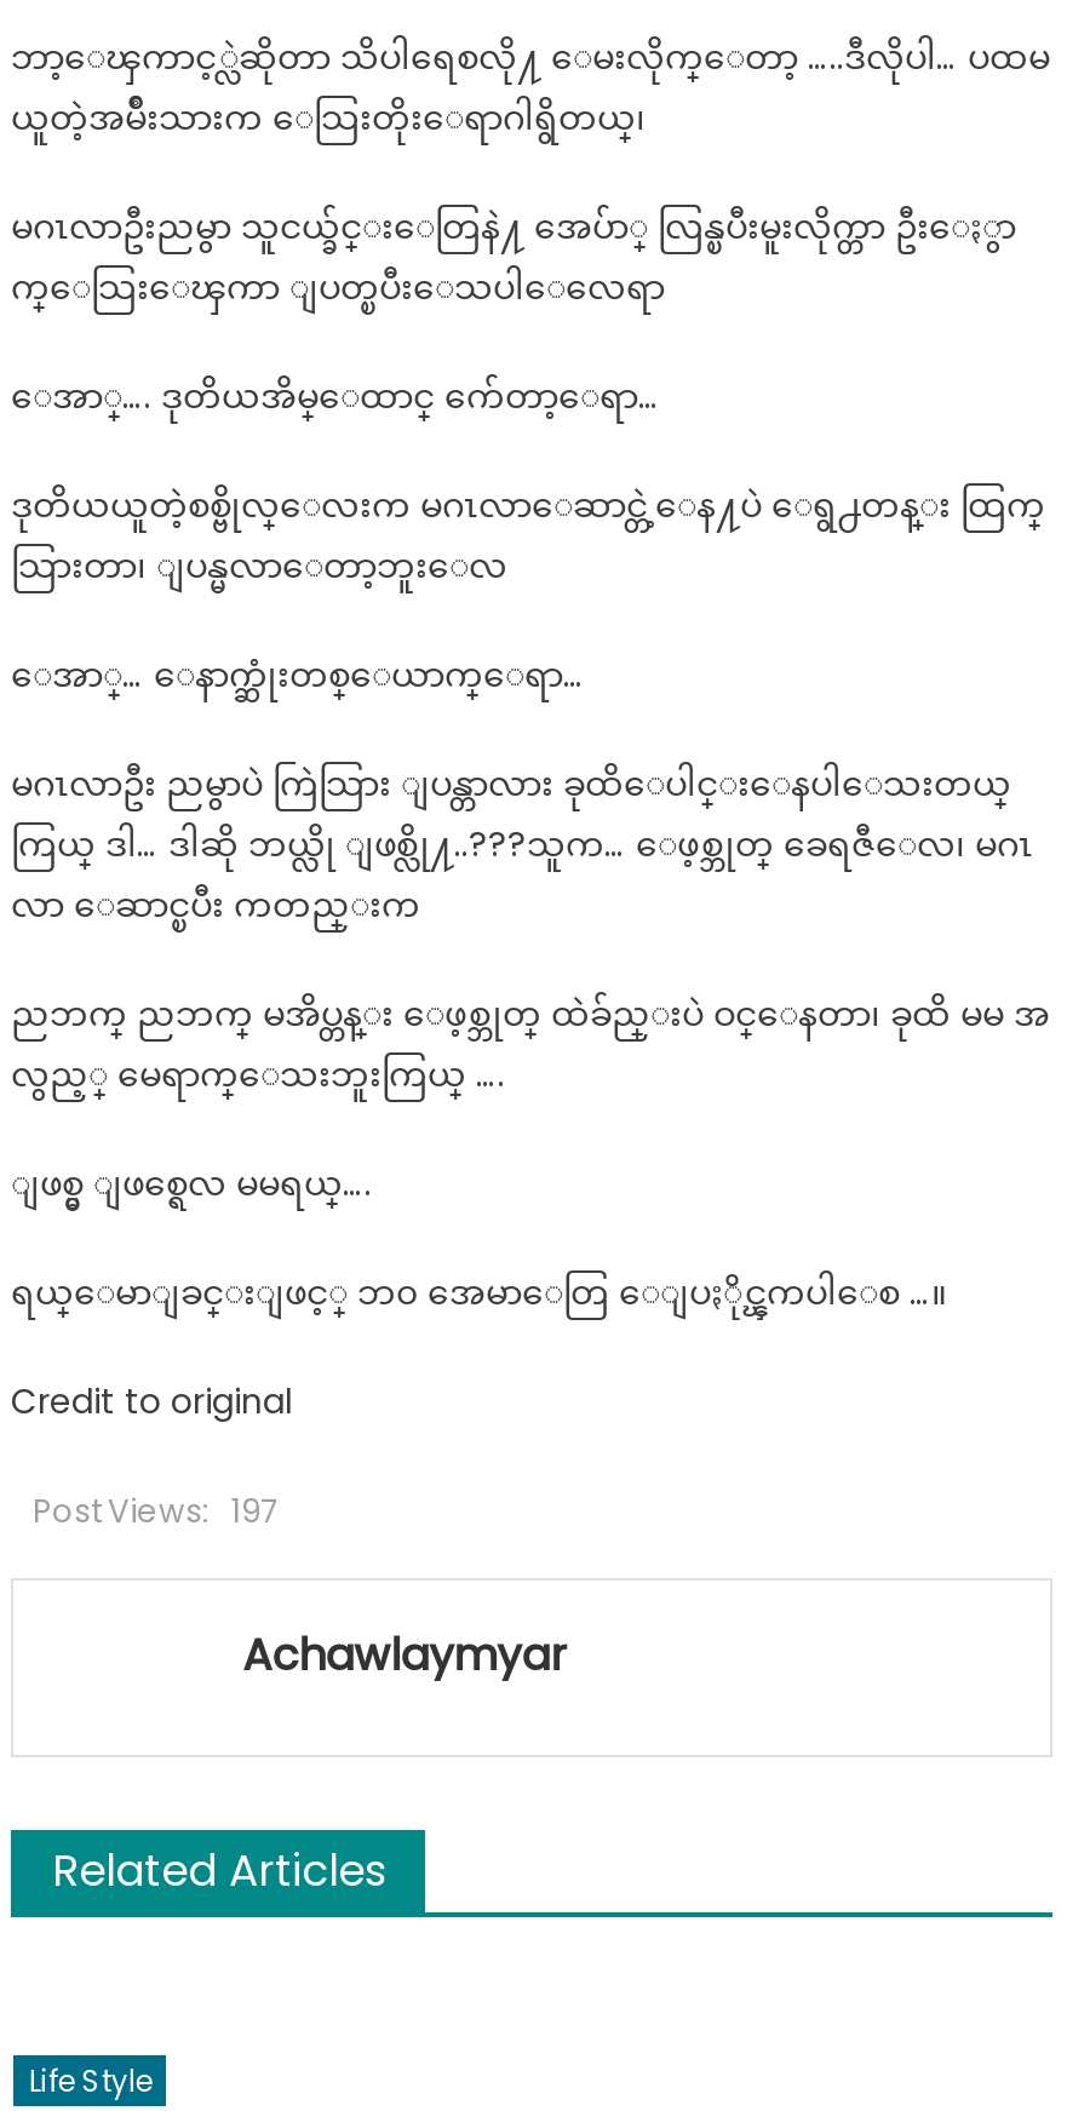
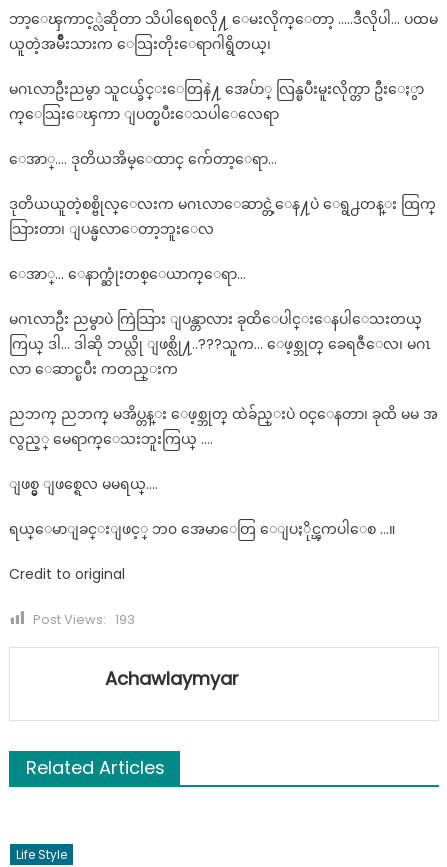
- Post Views: 197
+ Post Views: 193
